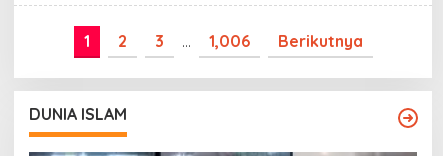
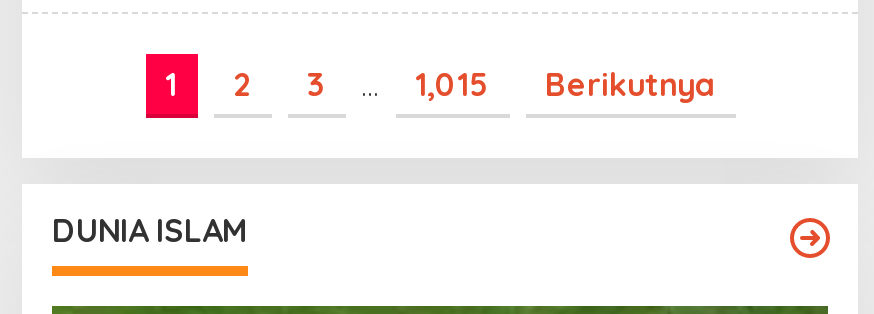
- 1,006
+ 1,015
